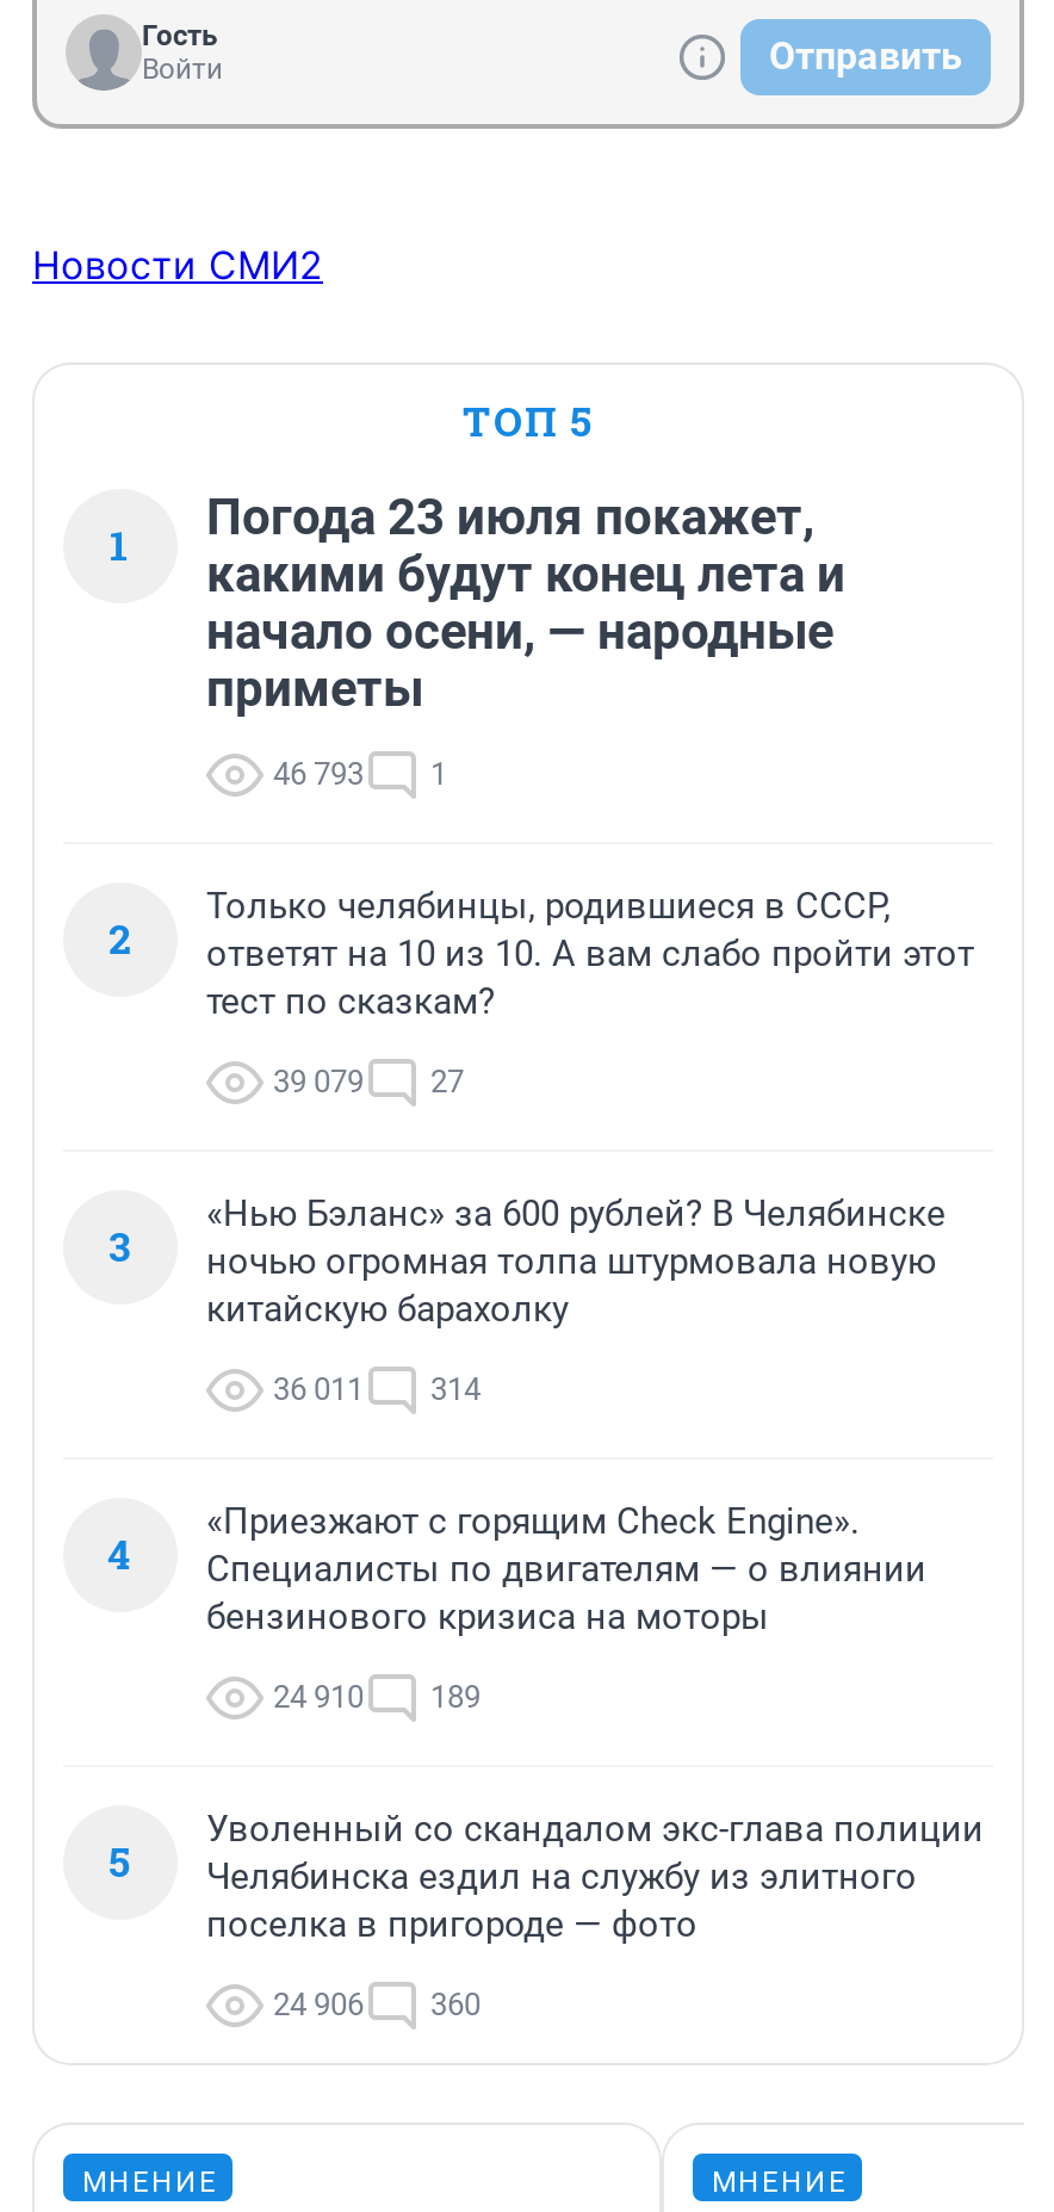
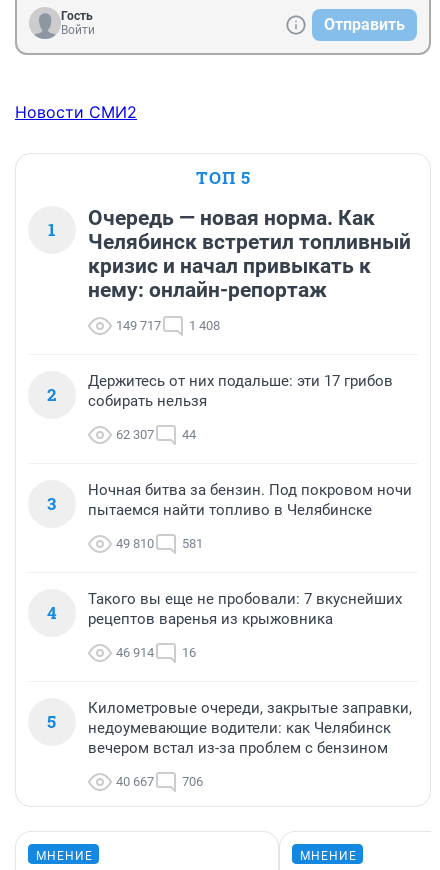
- Погода 23 июля покажет,
- какими будут конец лета и
- начало осени, — народные
- приметы
+ Очередь — новая норма. Как
+ Челябинск встретил топливный
+ кризис и начал привыкать к
+ нему: онлайн-репортаж

- 46 793
- 1
+ 149 717
+ 1 408

- Только челябинцы, родившиеся в СССР,
- ответят на 10 из 10. А вам слабо пройти этот
- тест по сказкам?
+ Держитесь от них подальше: эти 17 грибов
+ собирать нельзя

- 39 079
- 27
+ 62 307
+ 44

- «Нью Бэланс» за 600 рублей? В Челябинске
- ночью огромная толпа штурмовала новую
- китайскую барахолку
+ Ночная битва за бензин. Под покровом ночи
+ пытаемся найти топливо в Челябинске

- 36 011
- 314
+ 49 810
+ 581

- «Приезжают с горящим Check Engine».
- Специалисты по двигателям — о влиянии
- бензинового кризиса на моторы
+ Такого вы еще не пробовали: 7 вкуснейших
+ рецептов варенья из крыжовника

- 24 910
- 189
+ 46 914
+ 16

- Уволенный со скандалом экс-глава полиции
- Челябинска ездил на службу из элитного
- поселка в пригороде — фото
+ Километровые очереди, закрытые заправки,
+ недоумевающие водители: как Челябинск
+ вечером встал из-за проблем с бензином

- 24 906
- 360
+ 40 667
+ 706
